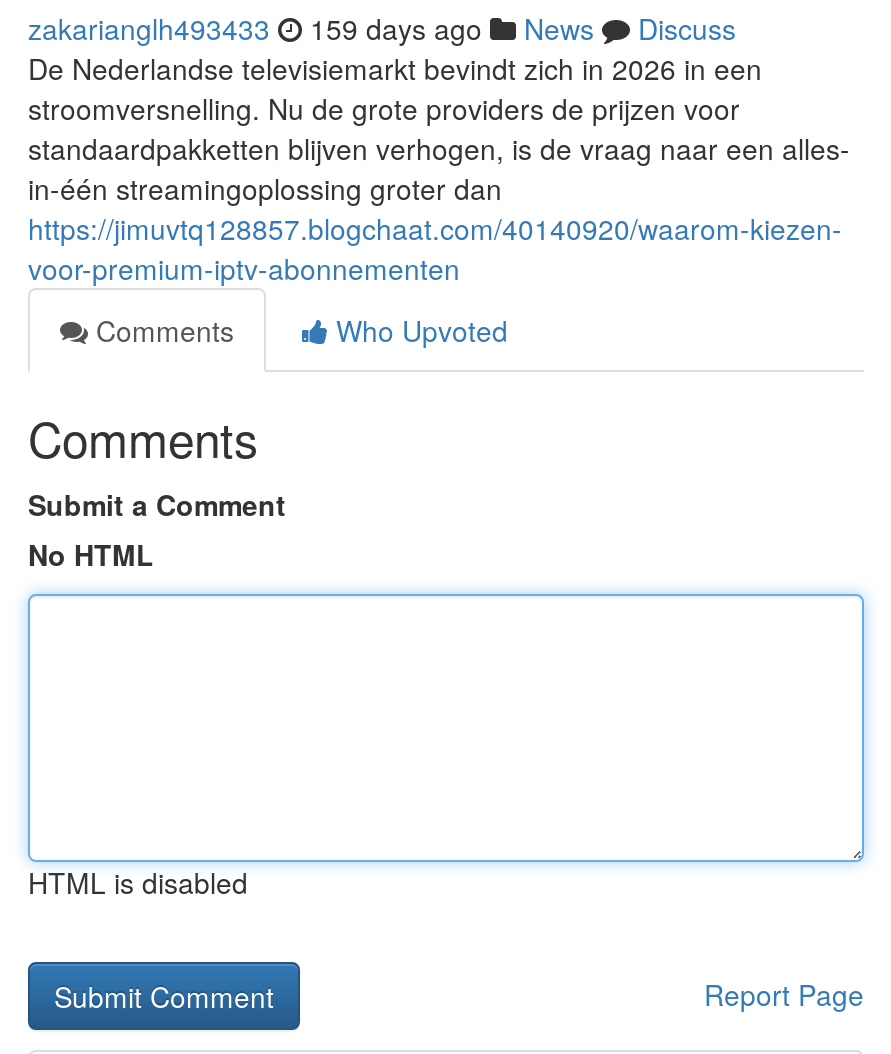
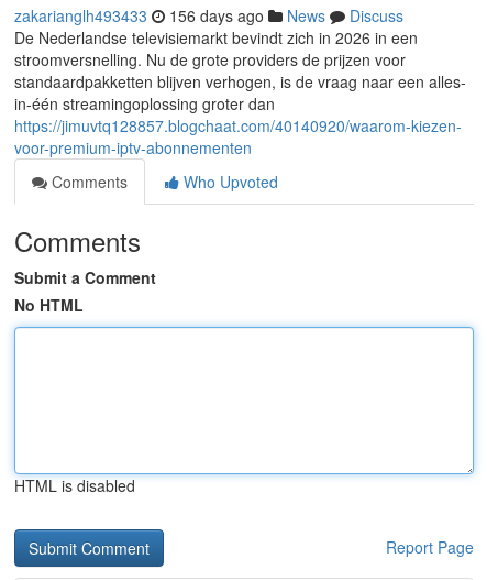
- zakarianglh493433 159 days ago News Discuss
+ zakarianglh493433 156 days ago News Discuss
